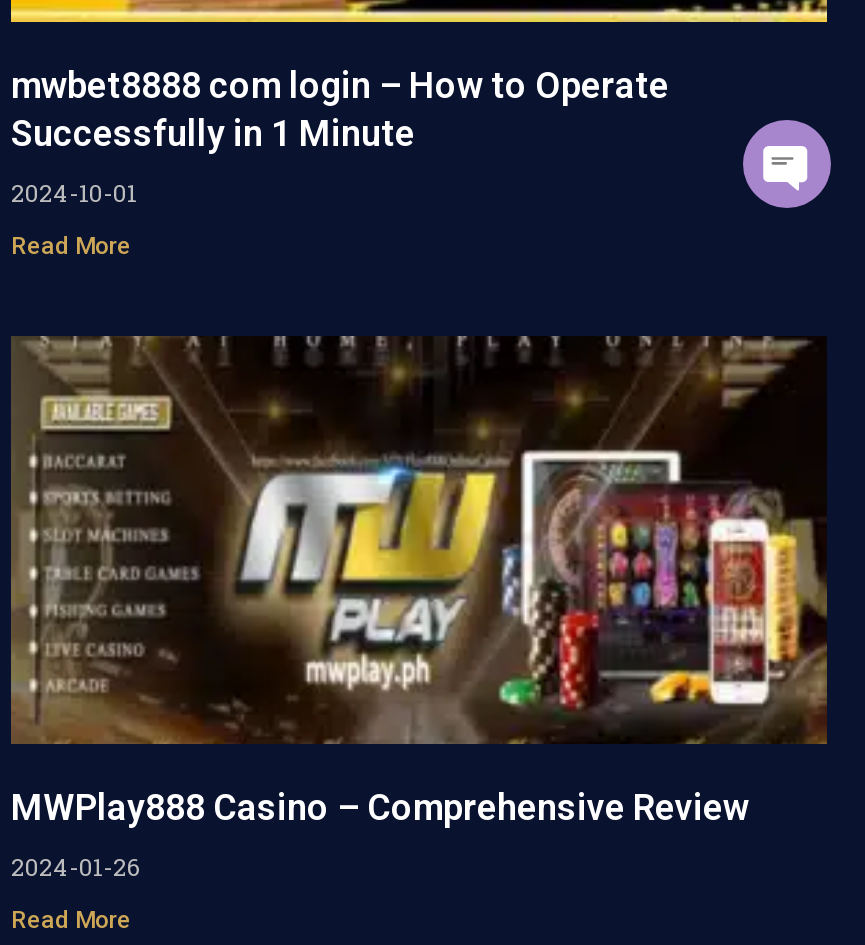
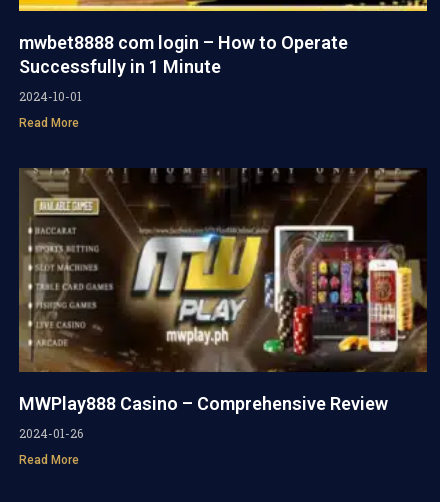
- [image]
